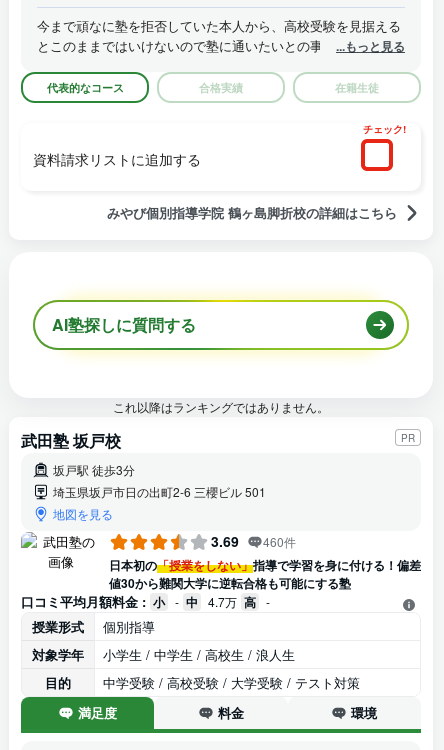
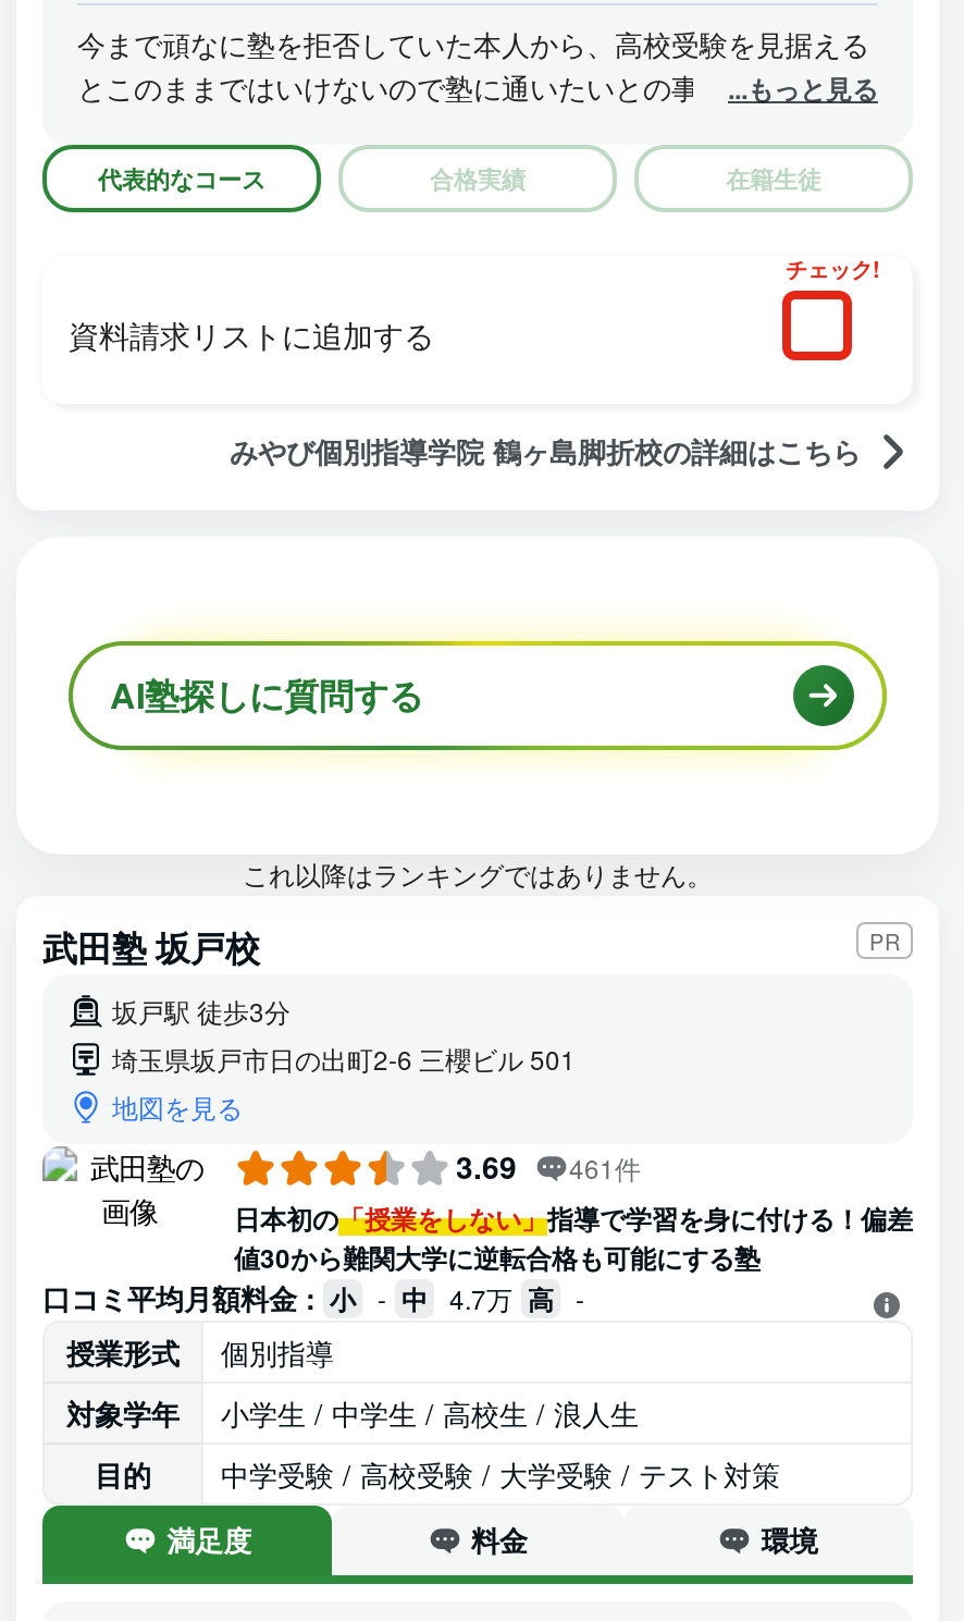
- 3.69 460件
+ 3.69 461件
